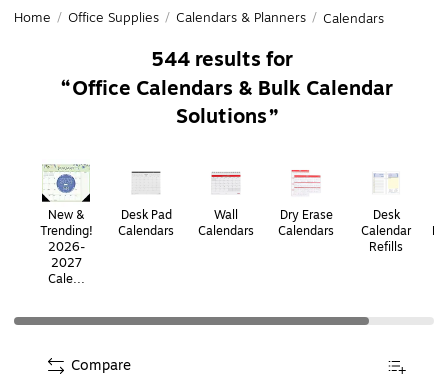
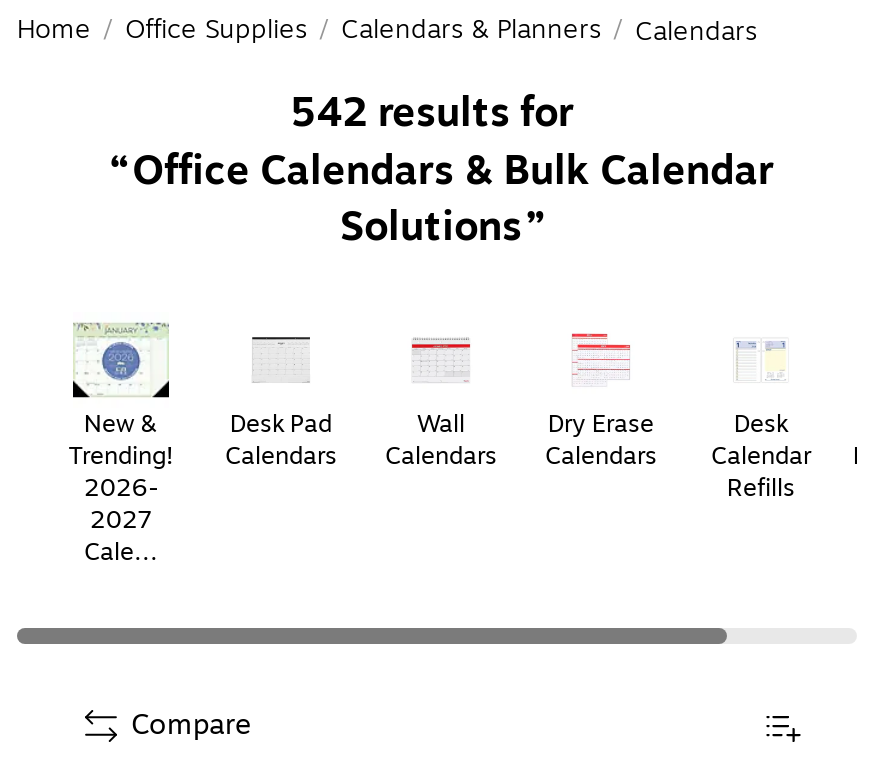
- 544 results for
+ 542 results for
